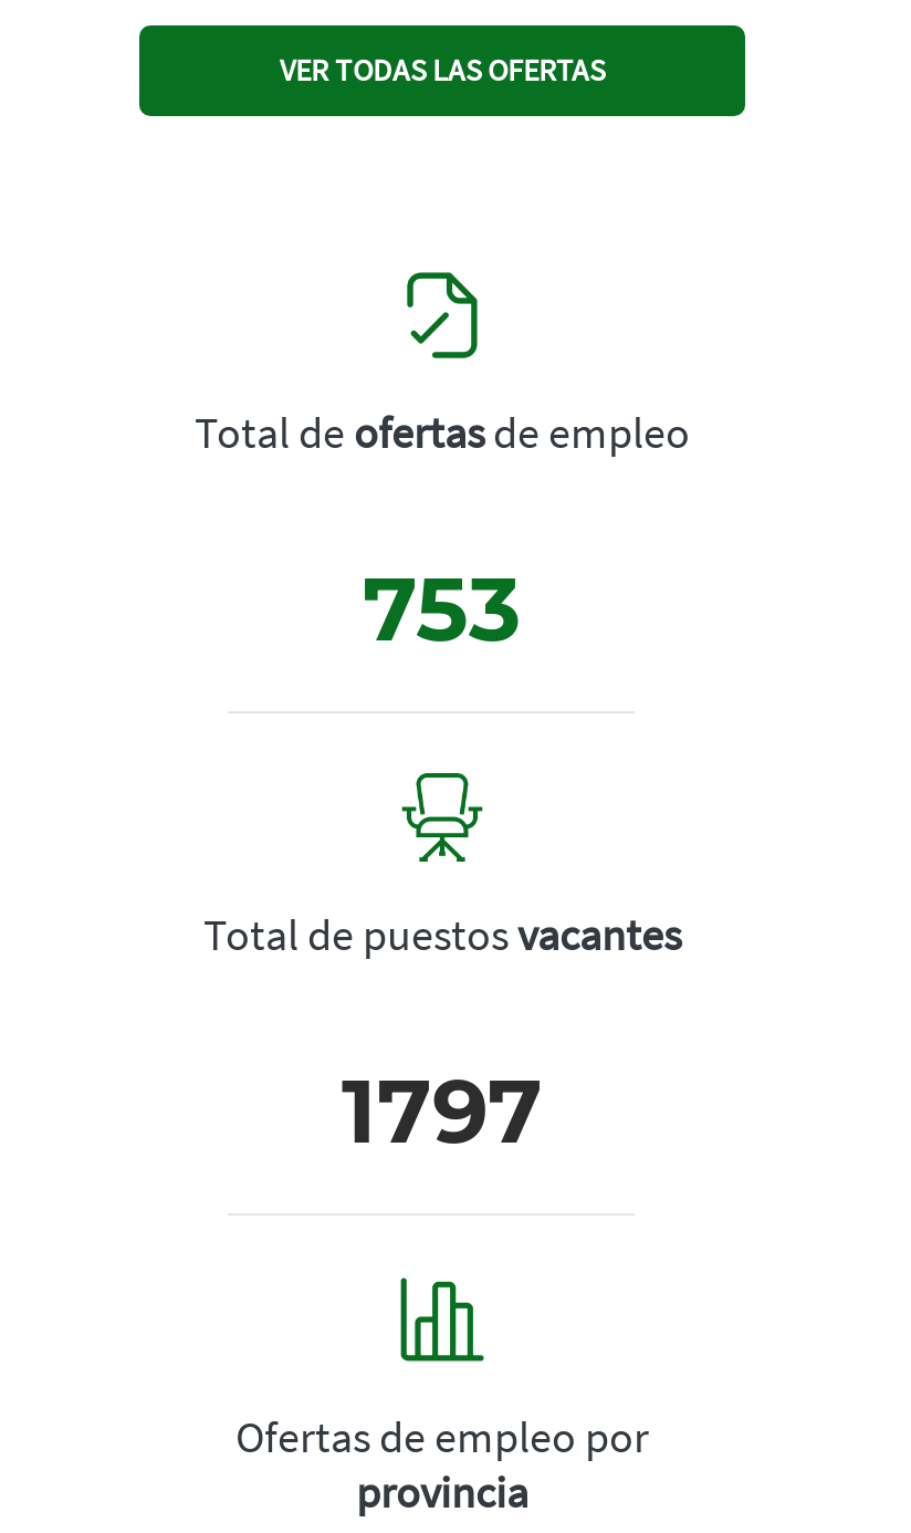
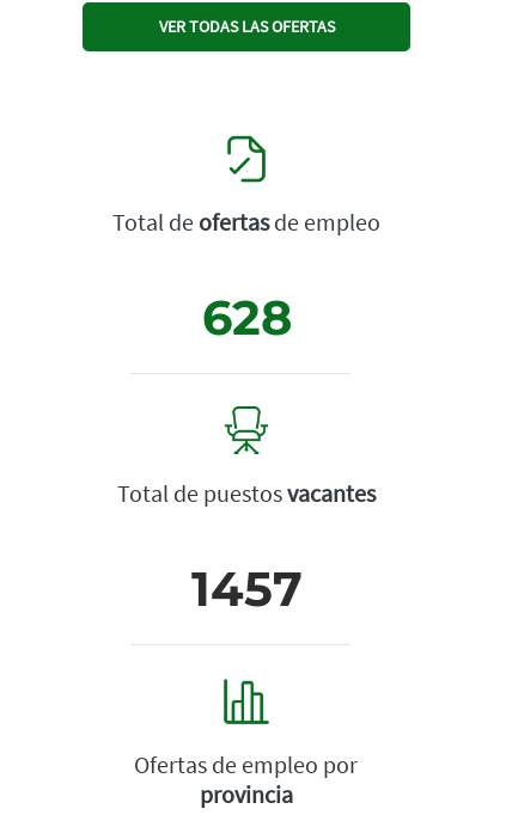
- 753
+ 628

- 1797
+ 1457
